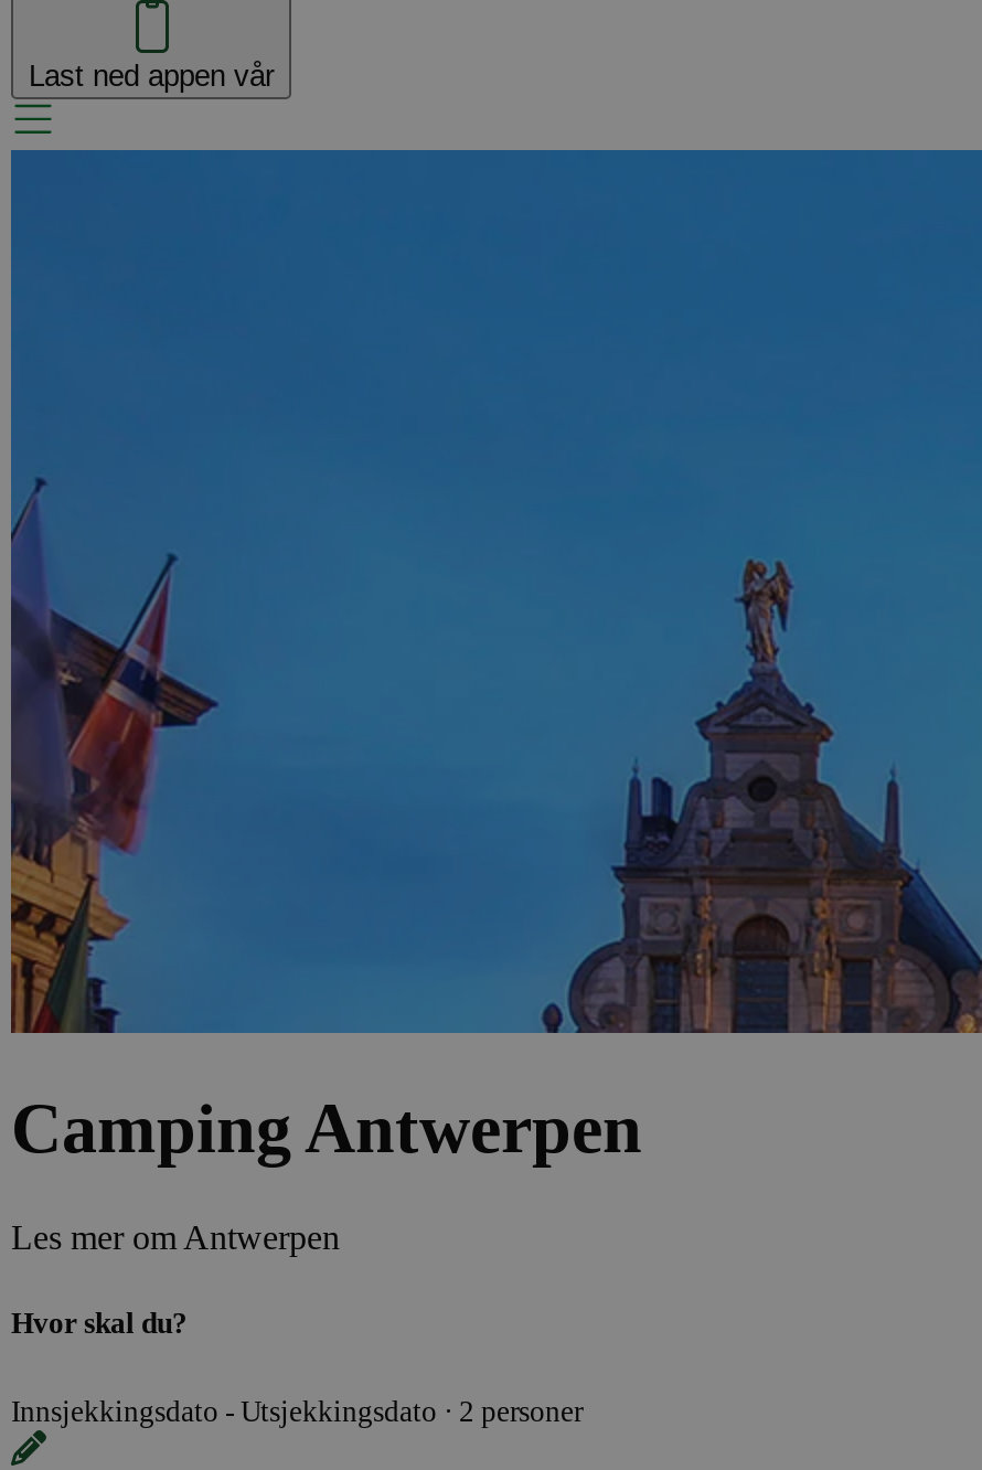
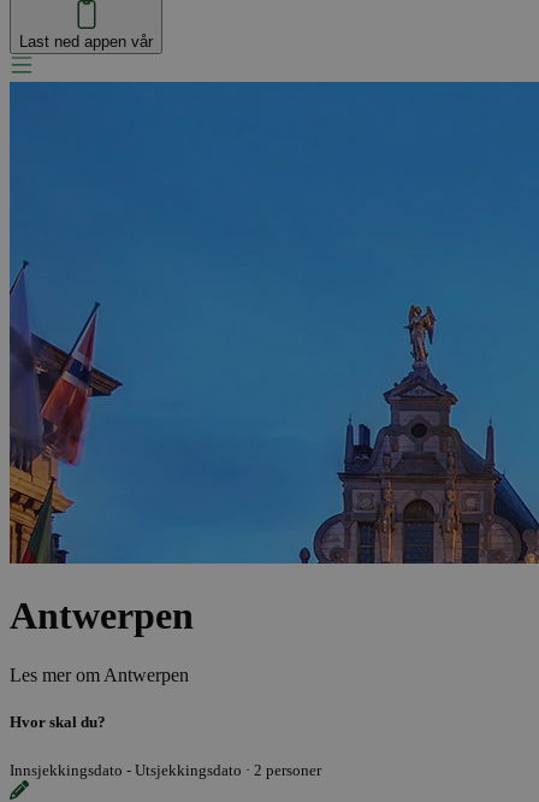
- Camping Antwerpen
+ Antwerpen
